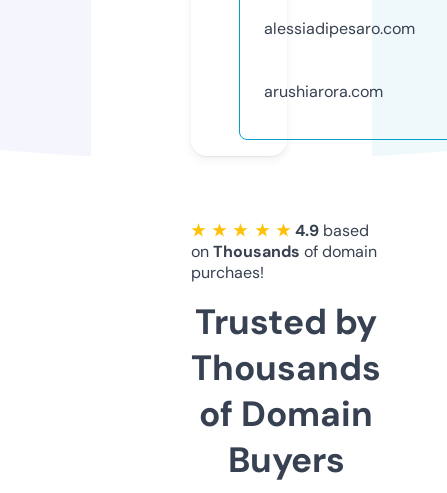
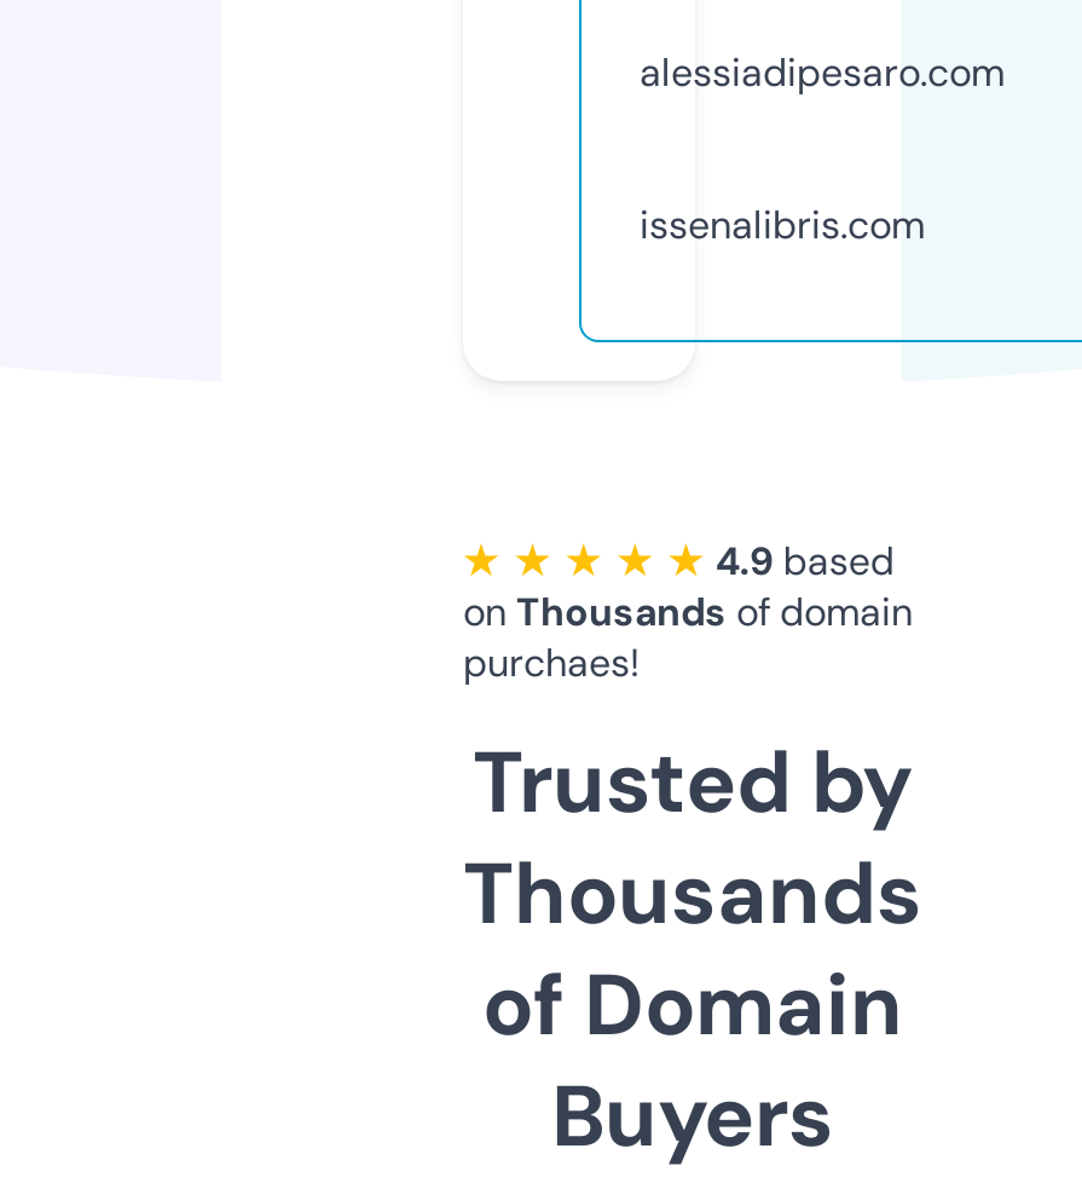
- arushiarora.com
+ issenalibris.com
